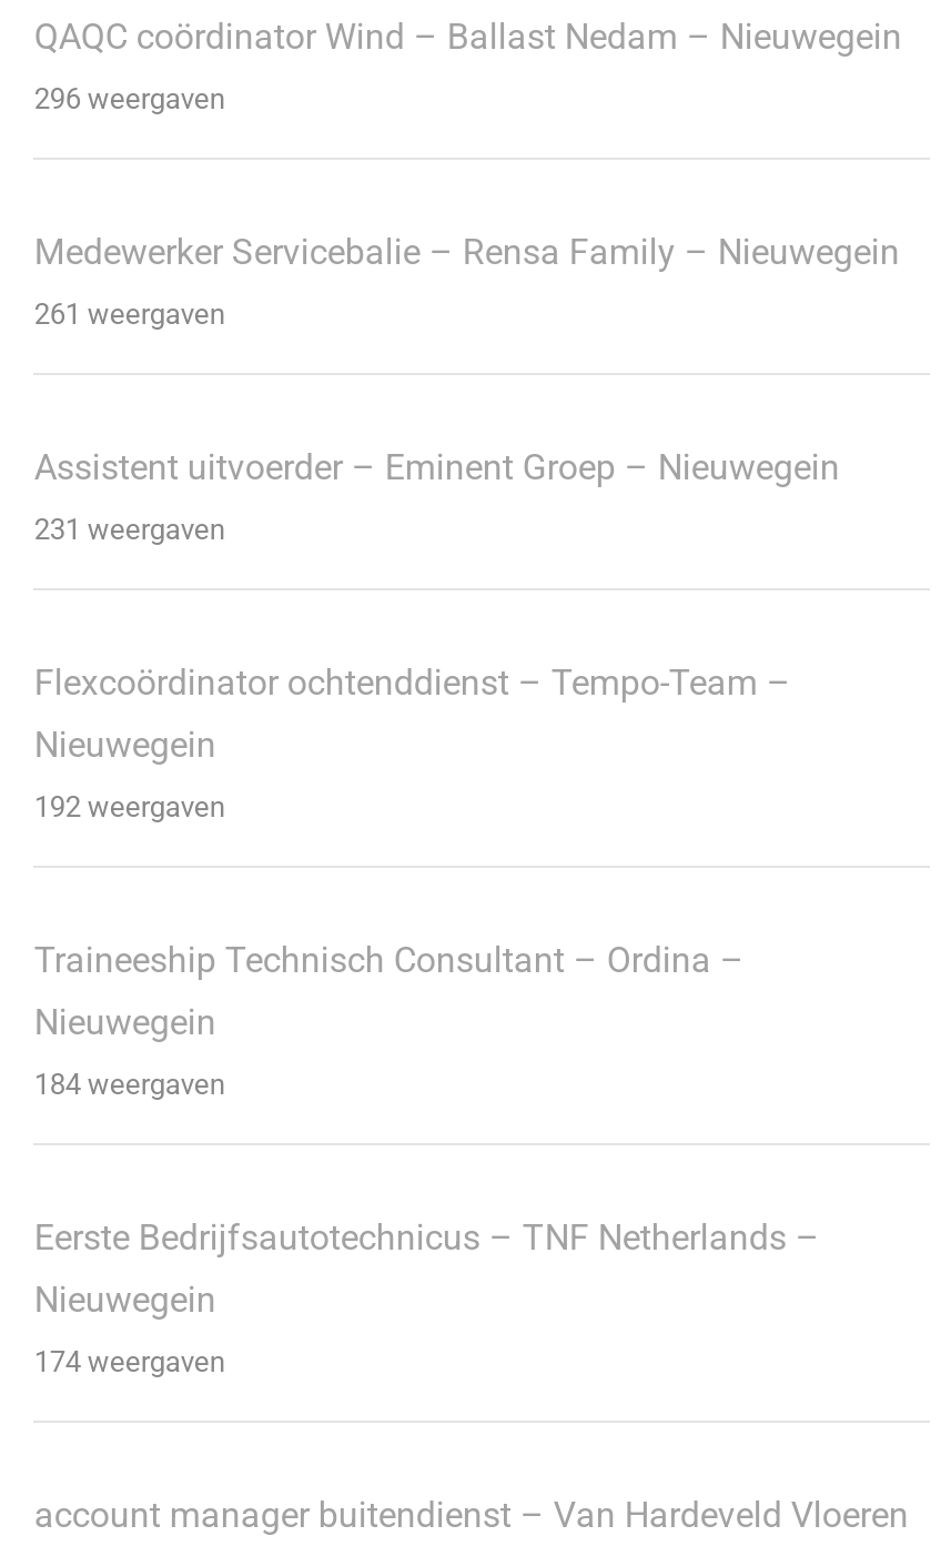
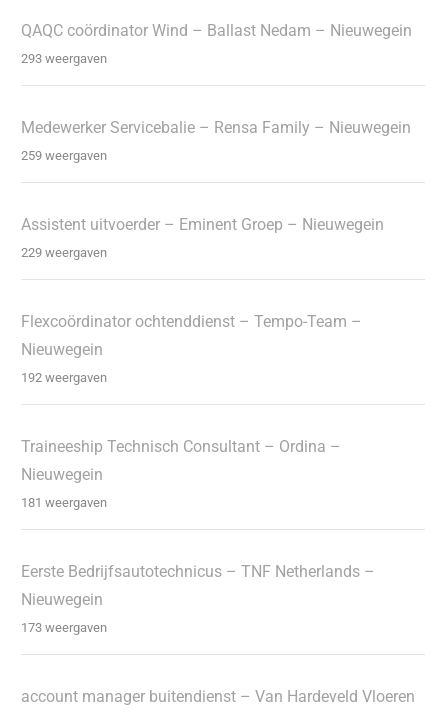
- 296 weergaven
+ 293 weergaven

- 261 weergaven
+ 259 weergaven

- 231 weergaven
+ 229 weergaven

- 184 weergaven
+ 181 weergaven

- 174 weergaven
+ 173 weergaven
